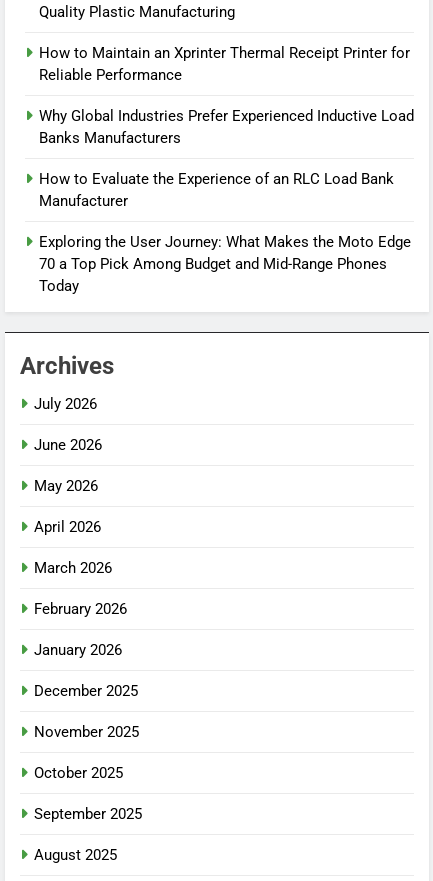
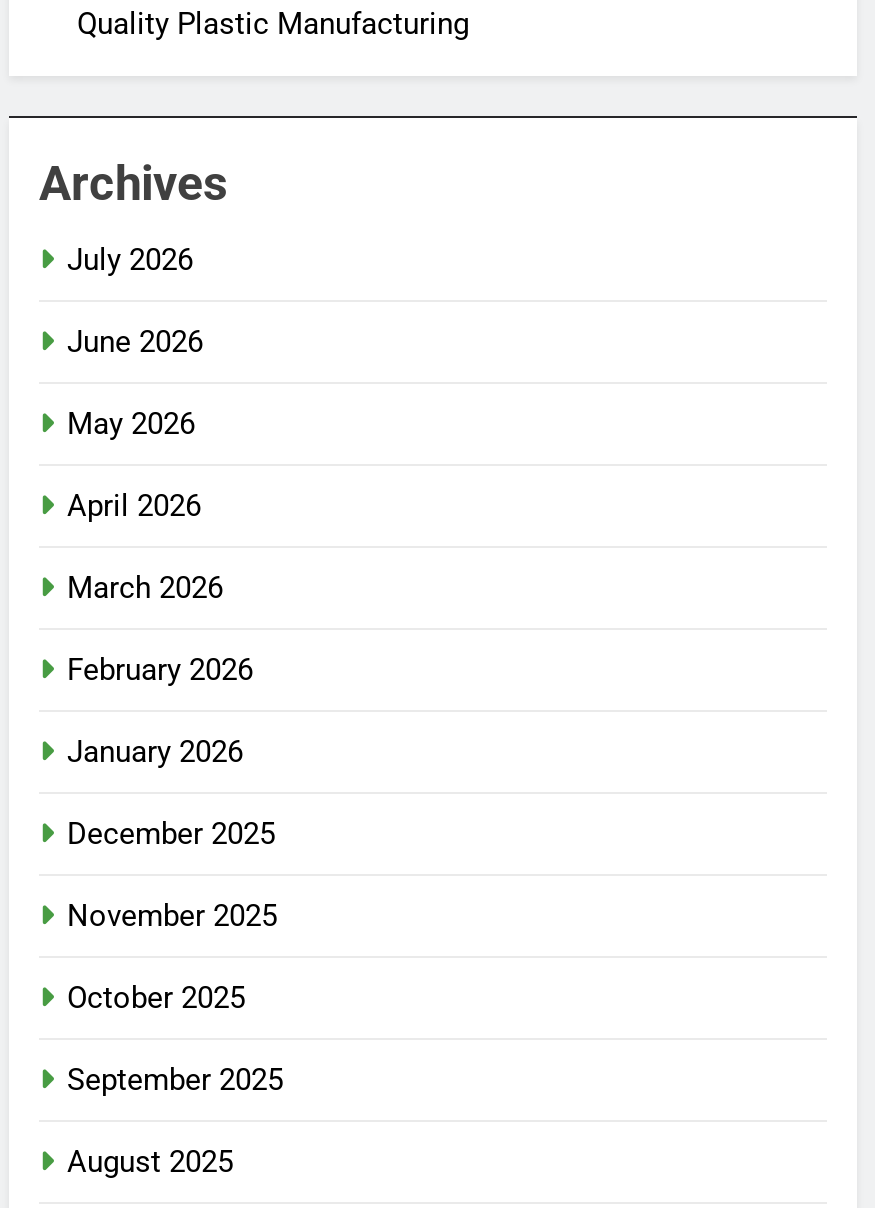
- How to Maintain an Xprinter Thermal Receipt Printer for
- Reliable Performance
- Why Global Industries Prefer Experienced Inductive Load
- Banks Manufacturers
- How to Evaluate the Experience of an RLC Load Bank
- Manufacturer
- Exploring the User Journey: What Makes the Moto Edge
- 70 a Top Pick Among Budget and Mid-Range Phones
- Today
